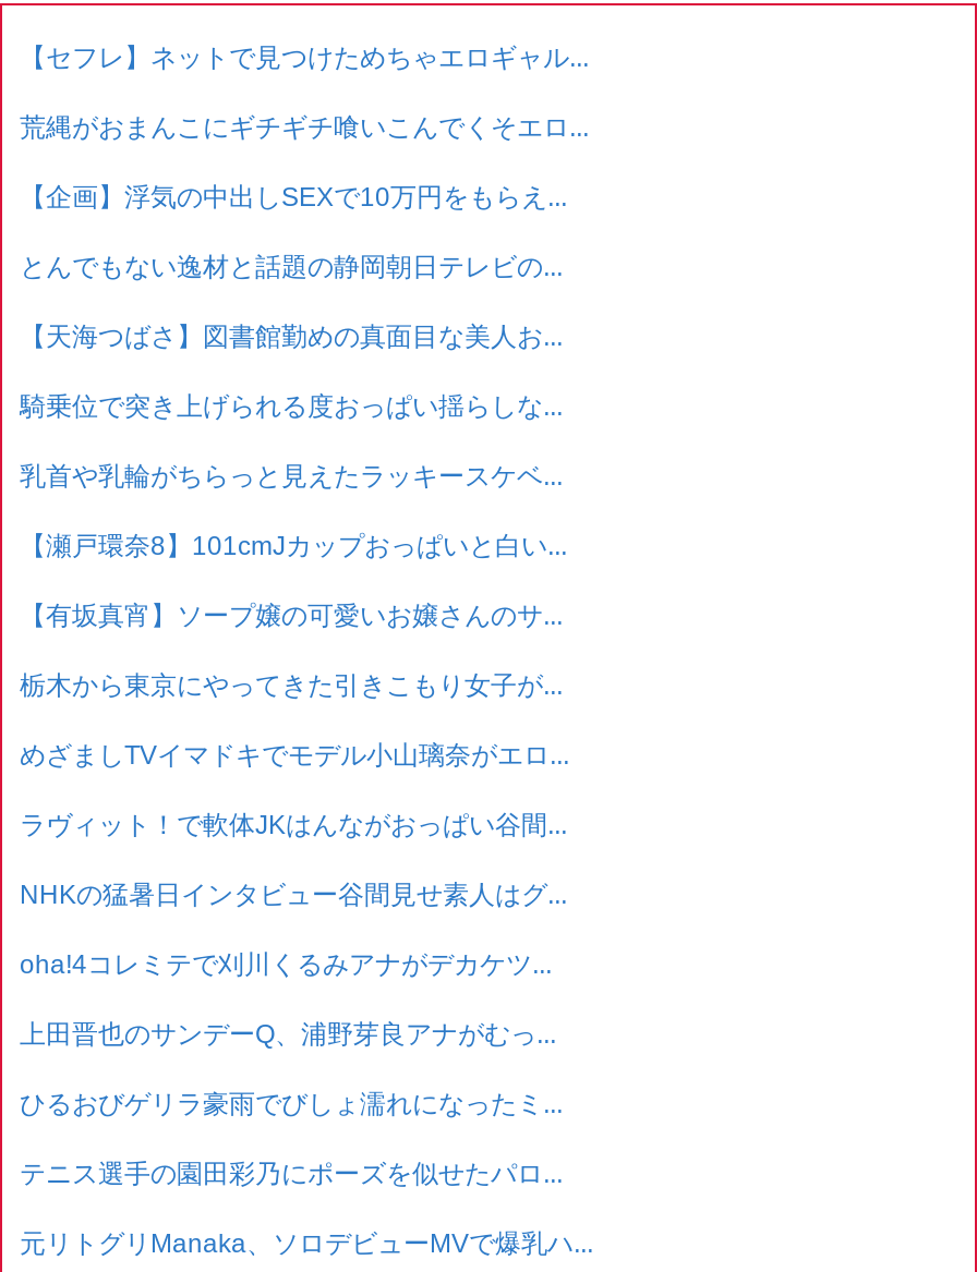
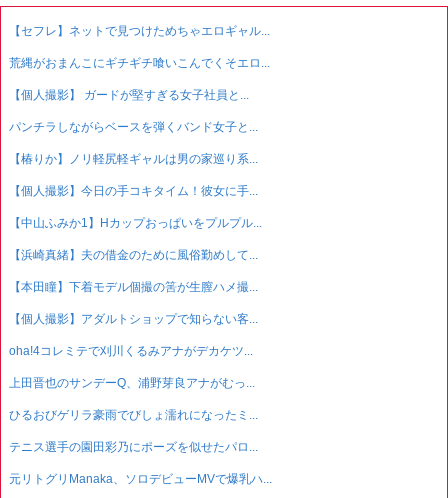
- 【企画】浮気の中出しSEXで10万円をもらえ...
- とんでもない逸材と話題の静岡朝日テレビの...
- 【天海つばさ】図書館勤めの真面目な美人お...
- 騎乗位で突き上げられる度おっぱい揺らしな...
- 乳首や乳輪がちらっと見えたラッキースケベ...
- 【瀬戸環奈8】101cmJカップおっぱいと白い...
- 【有坂真宵】ソープ嬢の可愛いお嬢さんのサ...
- 栃木から東京にやってきた引きこもり女子が...
- めざましTVイマドキでモデル小山璃奈がエロ...
- ラヴィット！で軟体JKはんながおっぱい谷間...
- NHKの猛暑日インタビュー谷間見せ素人はグ...
+ 【個人撮影】 ガードが堅すぎる女子社員と...
+ パンチラしながらベースを弾くバンド女子と...
+ 【椿りか】ノリ軽尻軽ギャルは男の家巡り系...
+ 【個人撮影】今日の手コキタイム！彼女に手...
+ 【中山ふみか1】Hカップおっぱいをプルプル...
+ 【浜崎真緒】夫の借金のために風俗勤めして...
+ 【本田瞳】下着モデル個撮の筈が生膣ハメ撮...
+ 【個人撮影】アダルトショップで知らない客...
